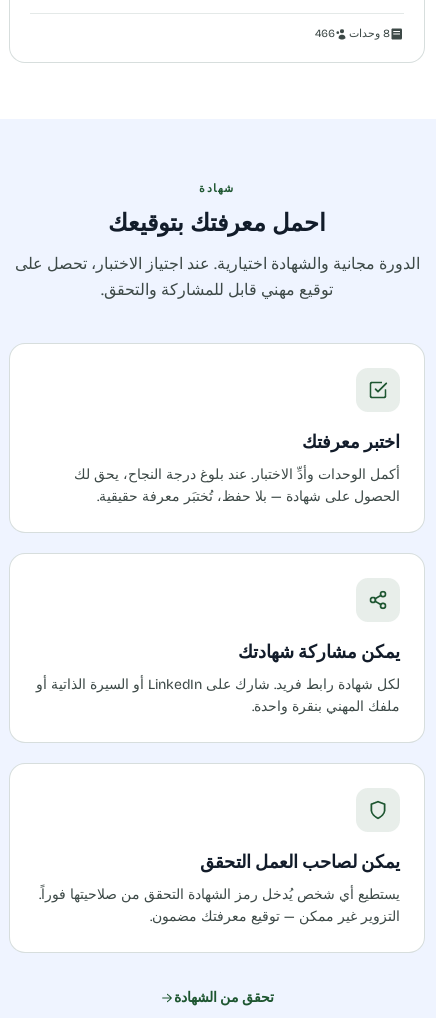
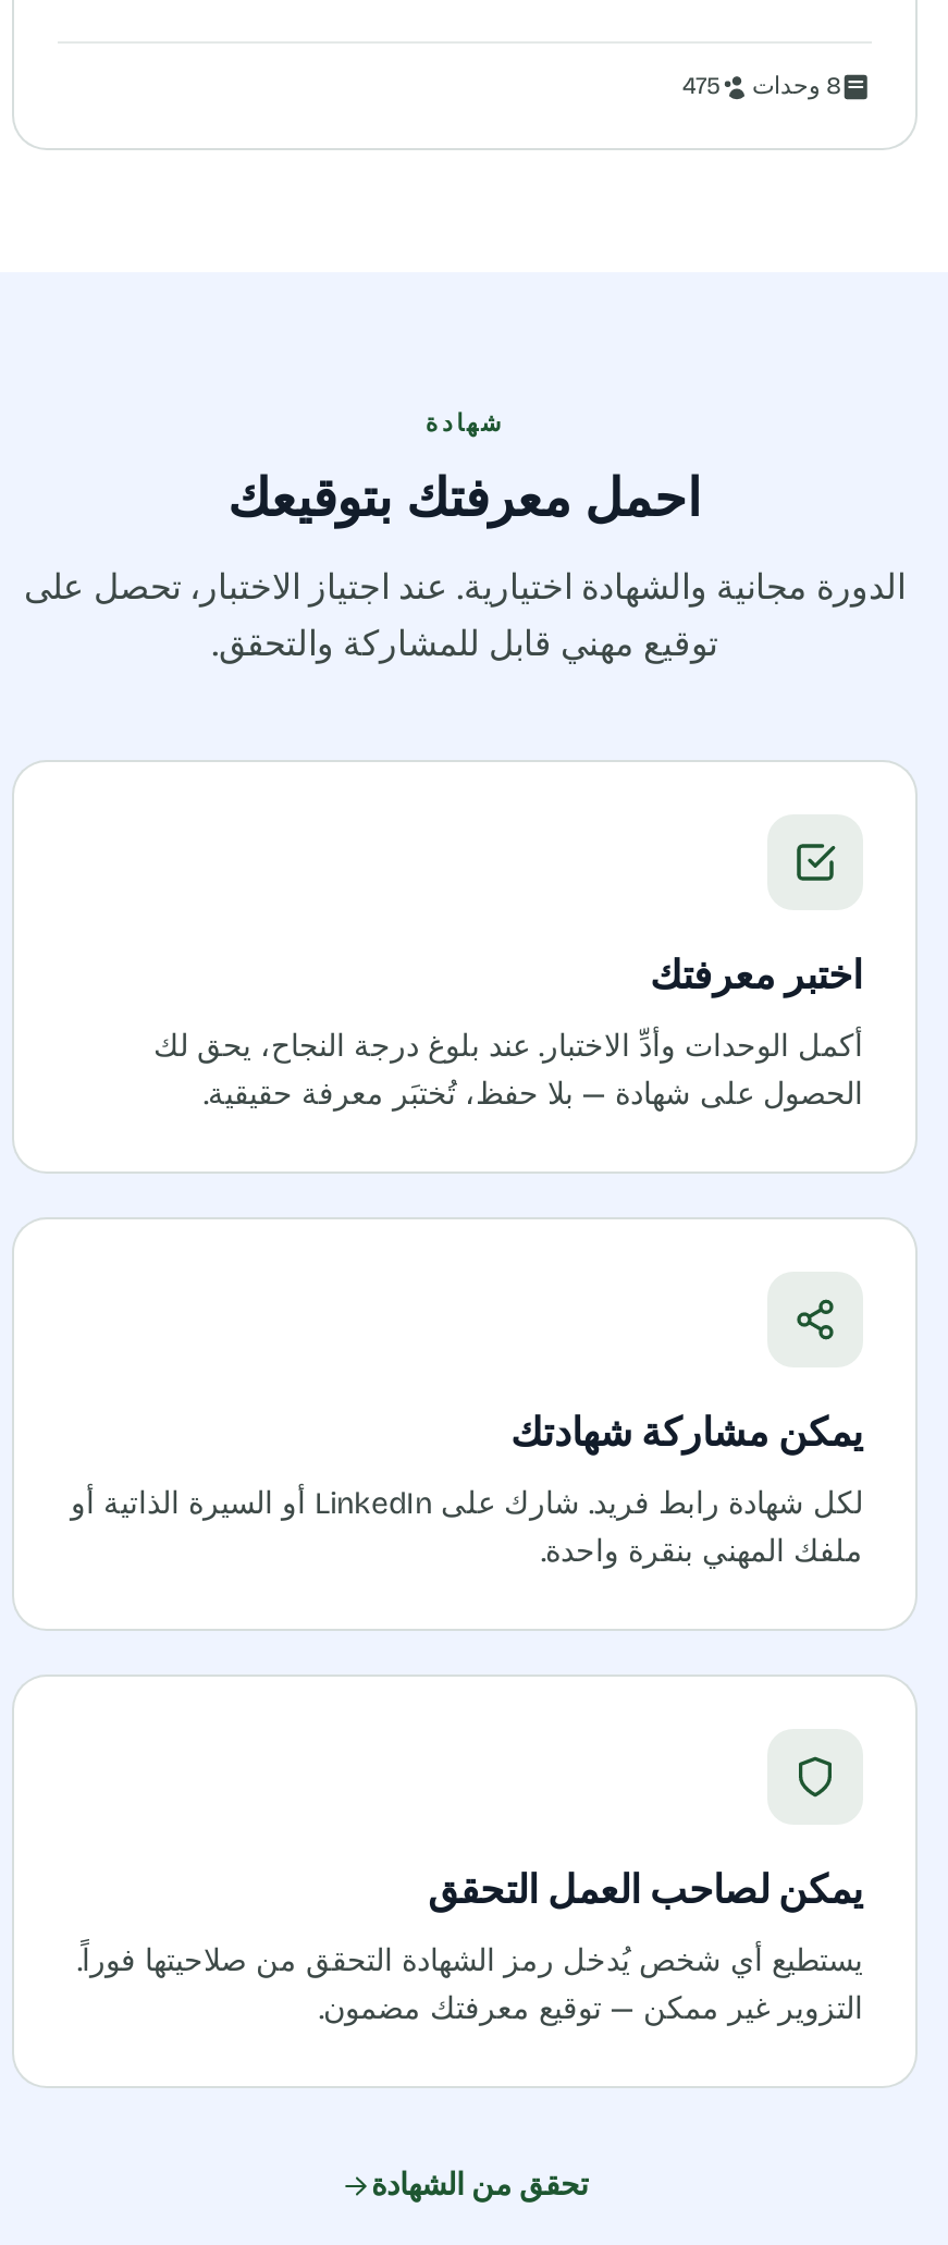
- 466
+ 475
